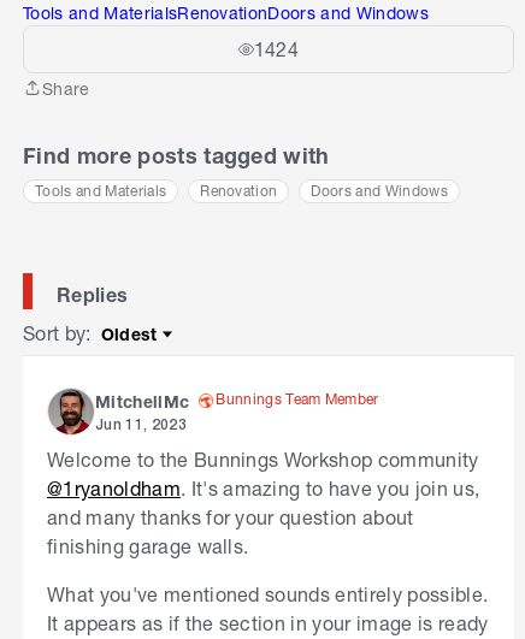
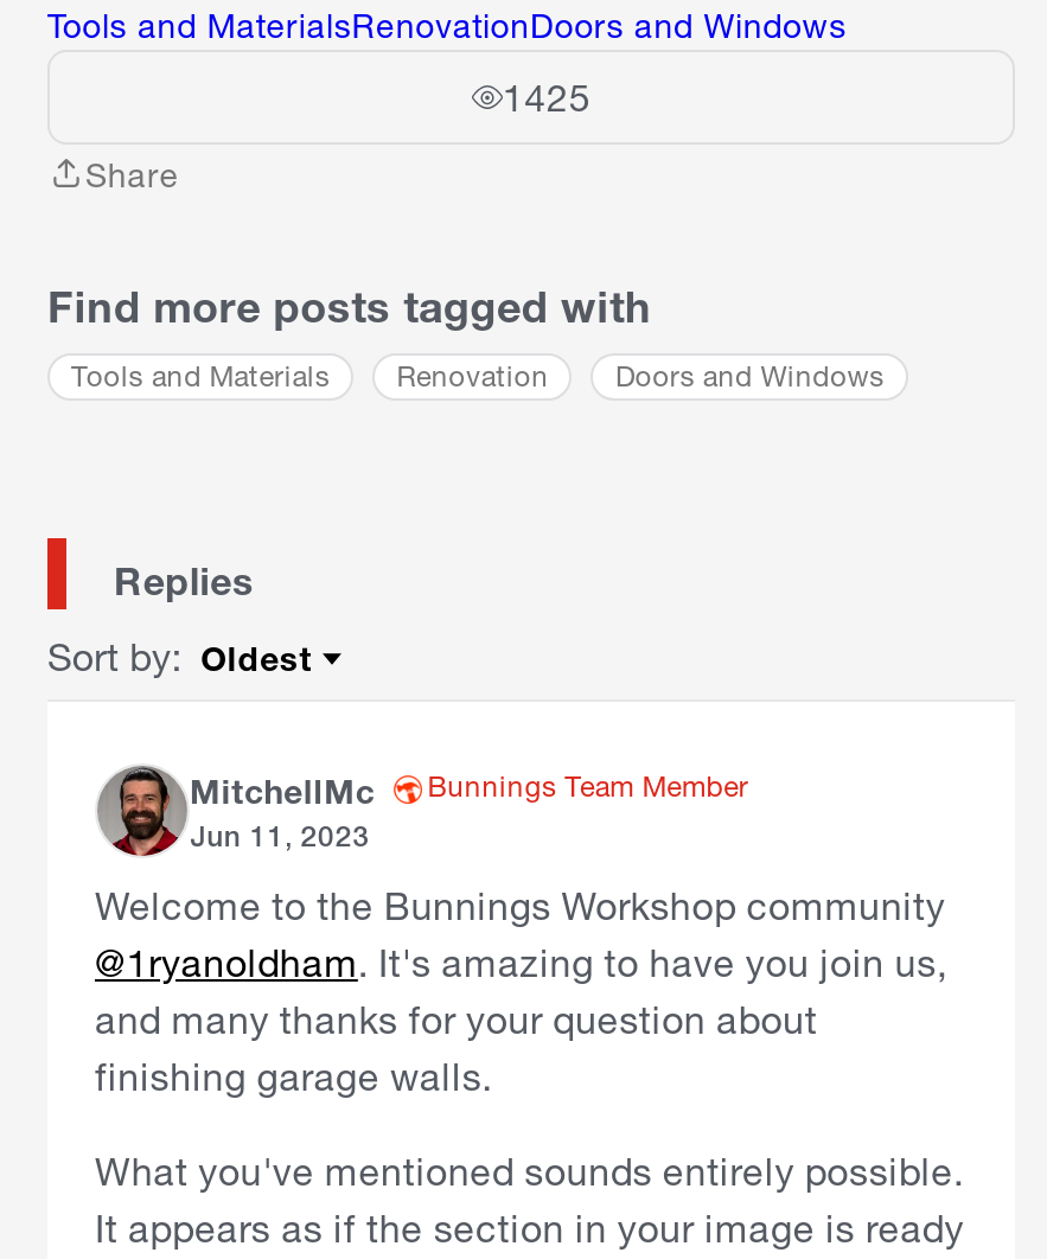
- 1424
+ 1425
